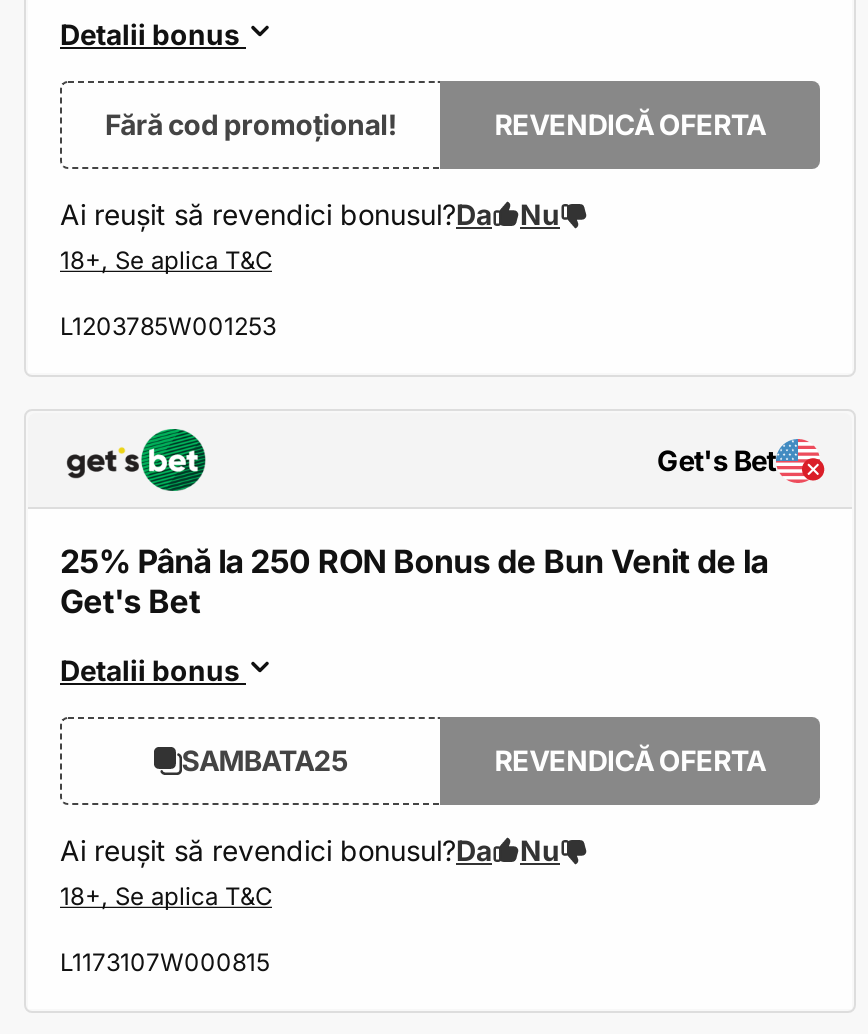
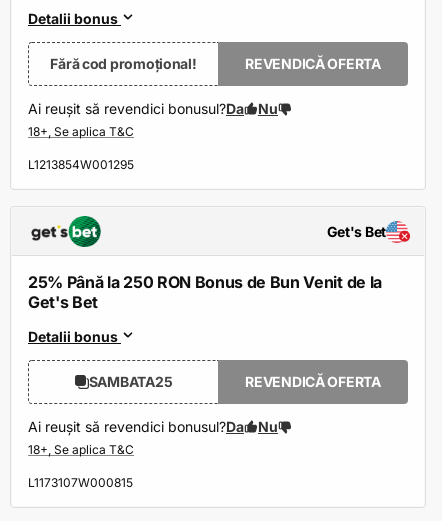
- L1203785W001253
+ L1213854W001295
